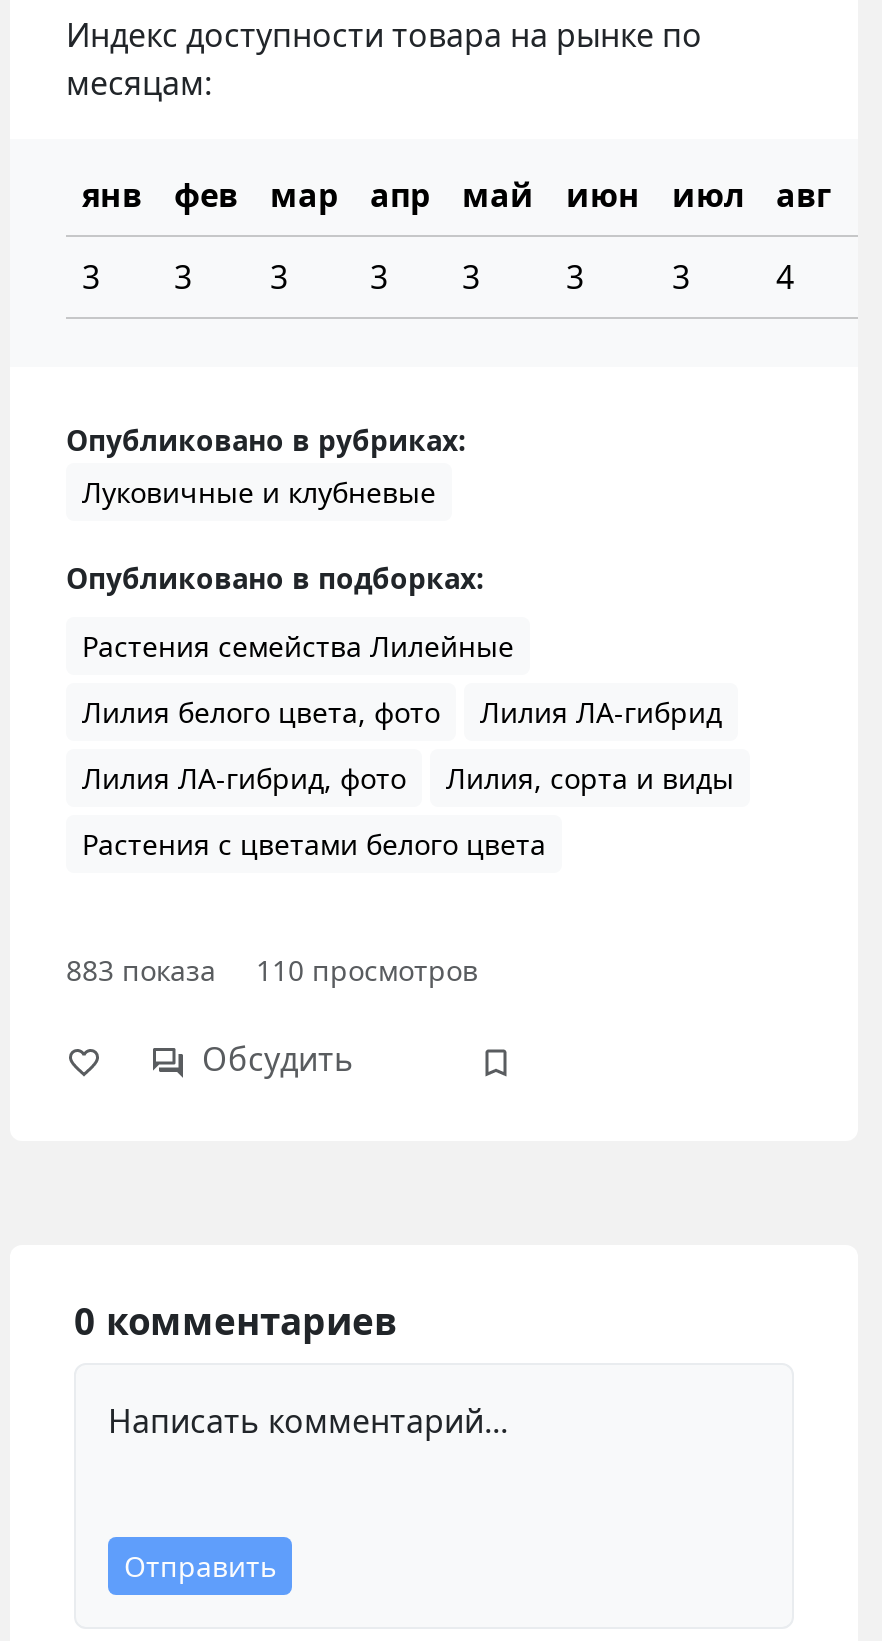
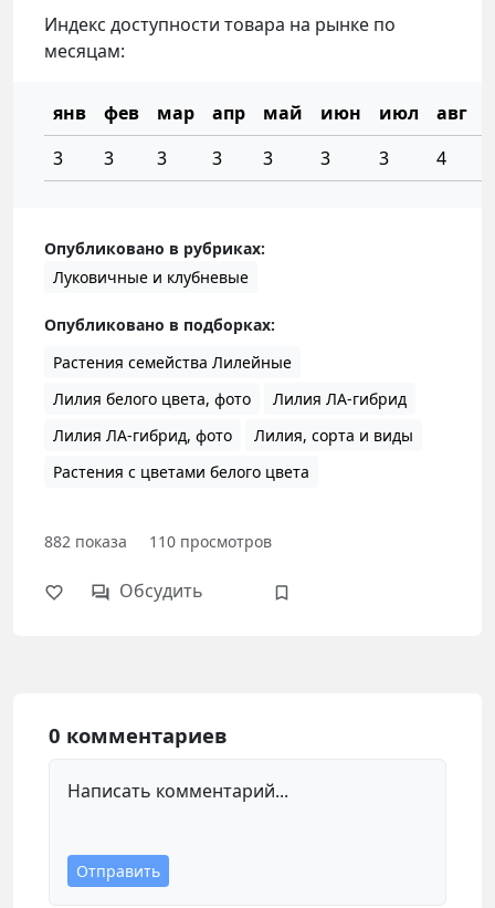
- 883 показа 110 просмотров
+ 882 показа 110 просмотров
